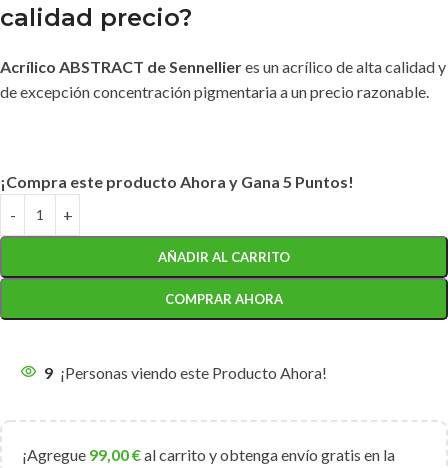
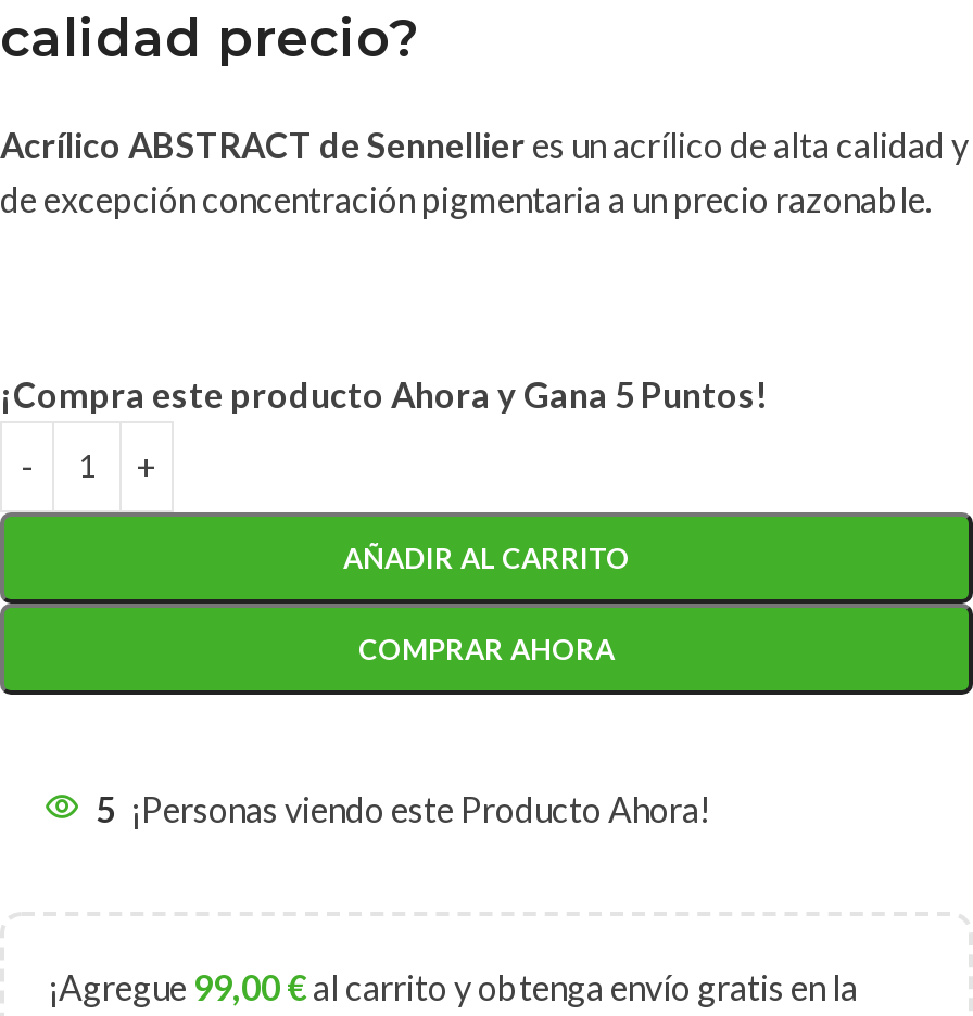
- 9 ¡Personas viendo este Producto Ahora!
+ 5 ¡Personas viendo este Producto Ahora!
